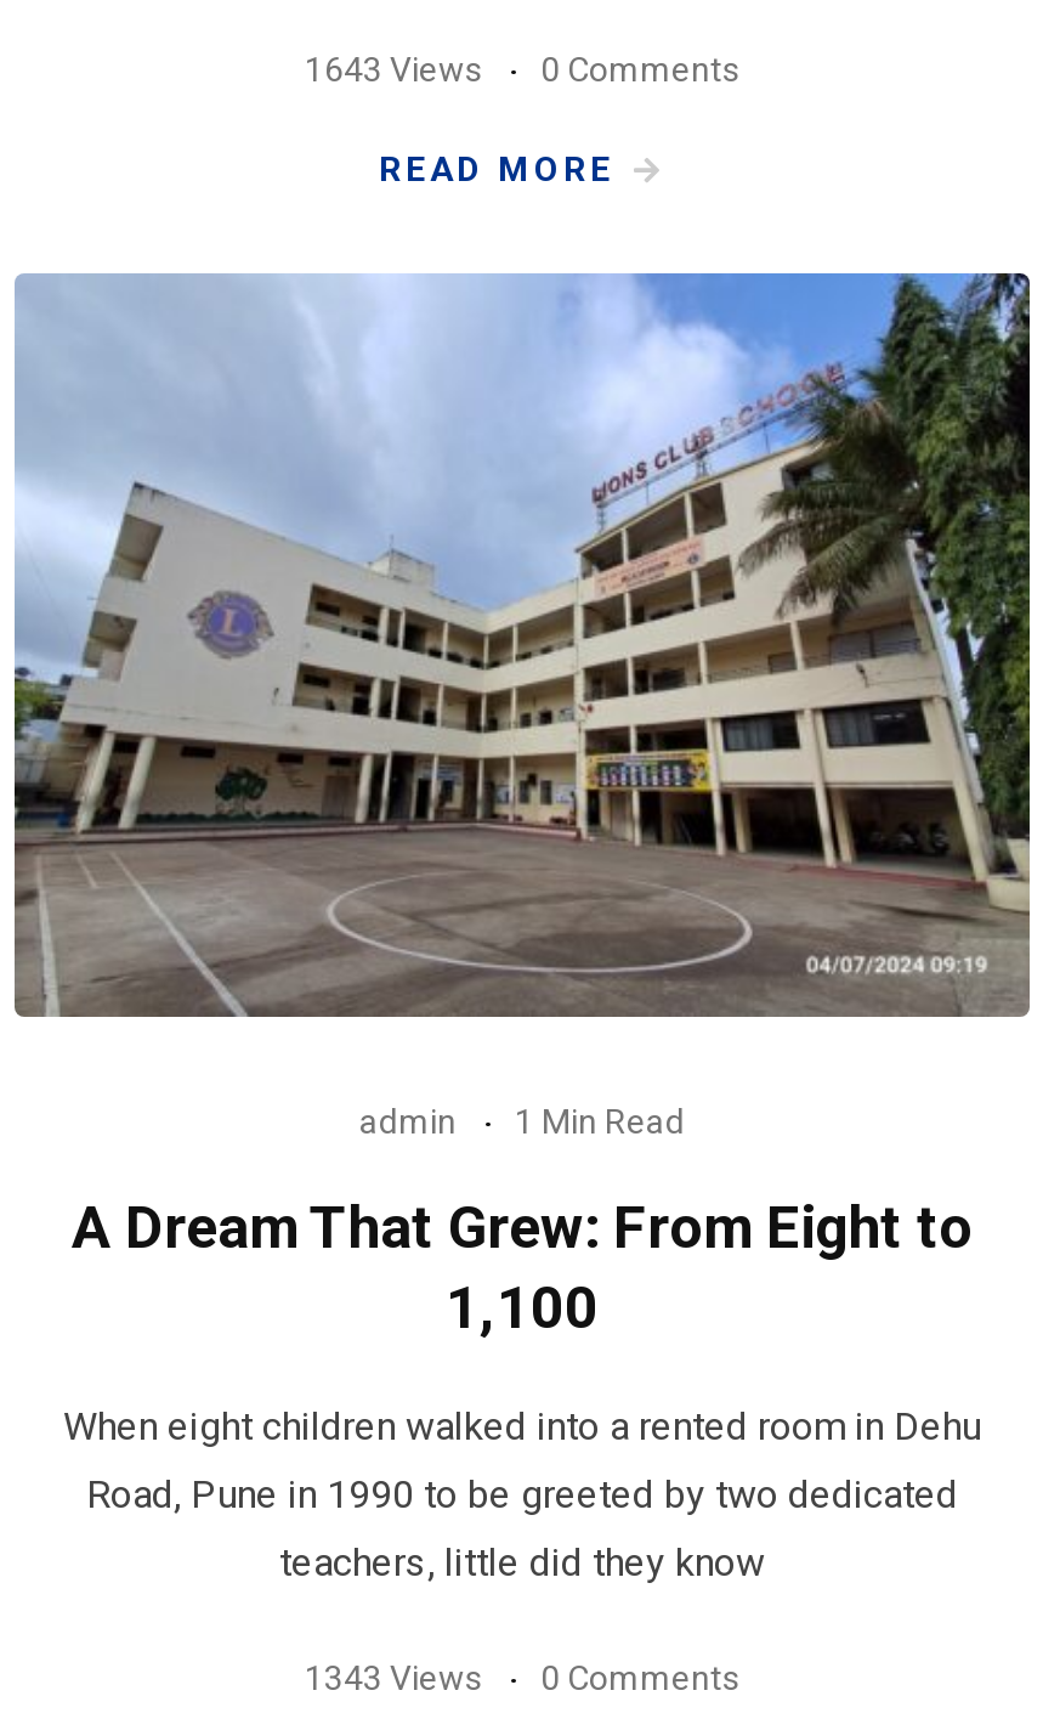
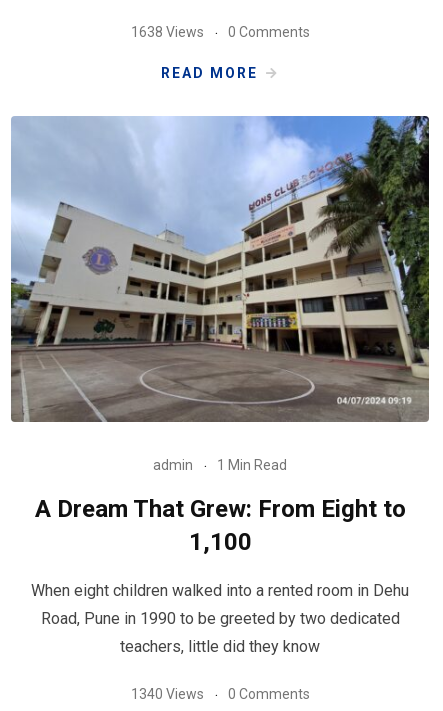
- 1643 Views 0 Comments
+ 1638 Views 0 Comments

- 1343 Views 0 Comments
+ 1340 Views 0 Comments
